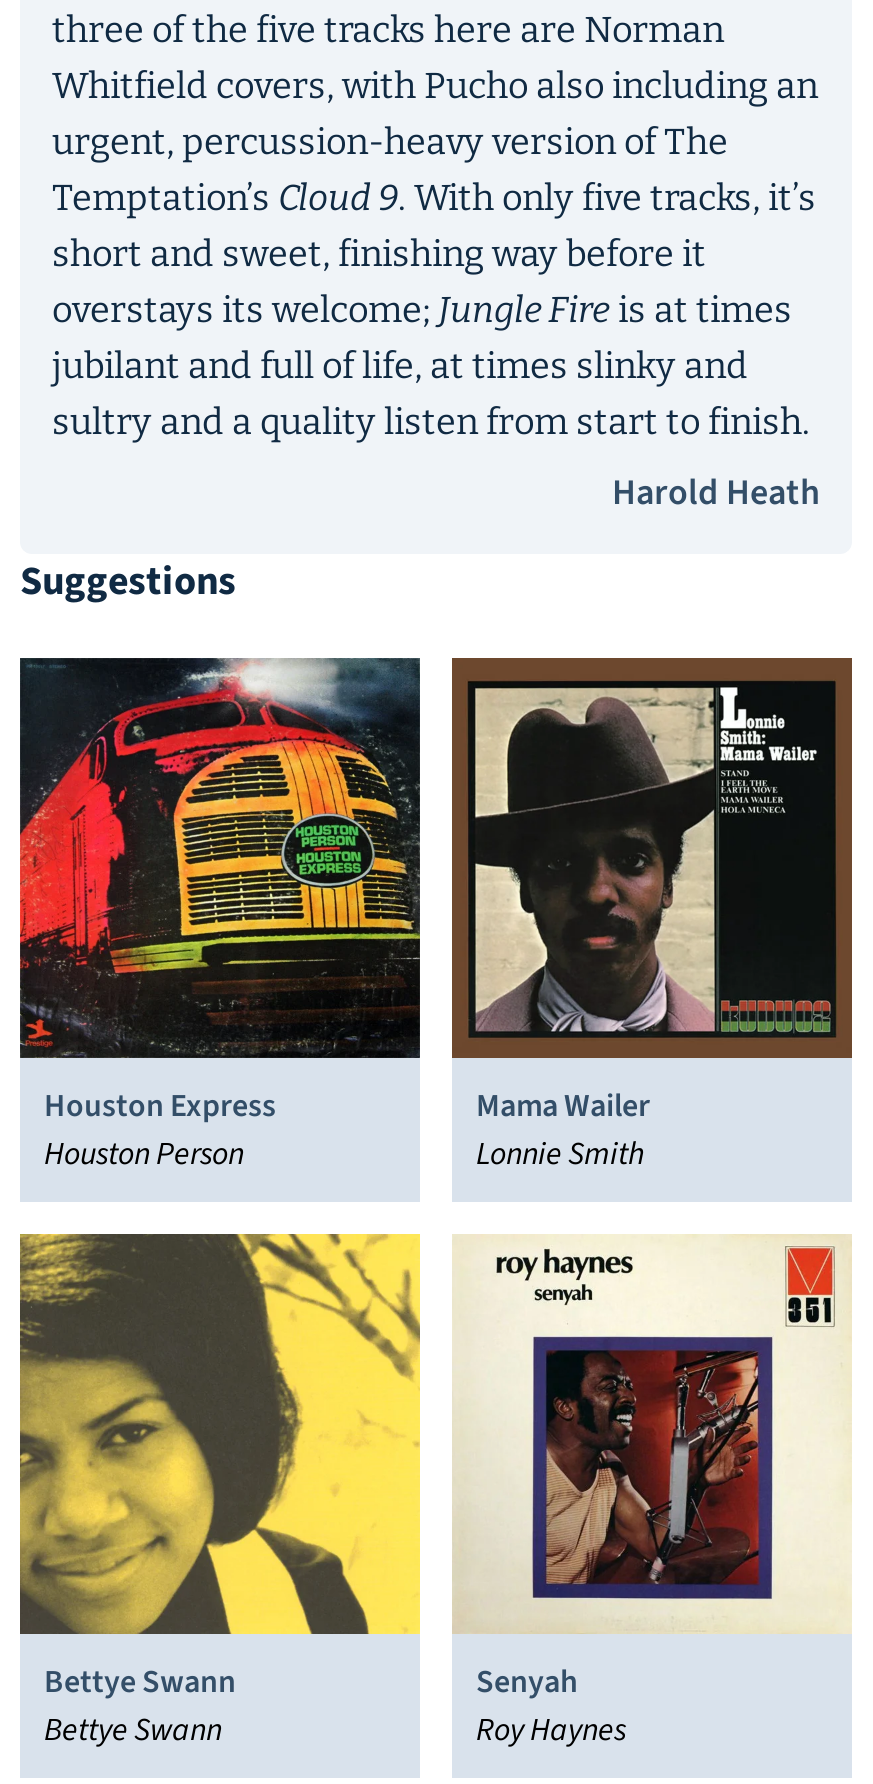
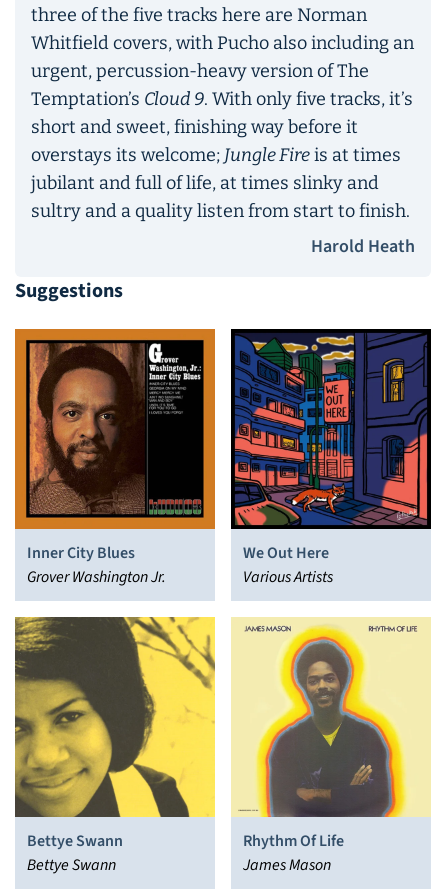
- [image]
- Houston Express
- Houston Person
+ [image]
+ Inner City Blues
+ Grover Washington Jr.

- [image]
- Mama Wailer
- Lonnie Smith
+ [image]
+ We Out Here
+ Various Artists

- [image]
- Senyah
- Roy Haynes
+ [image]
+ Rhythm Of Life
+ James Mason
